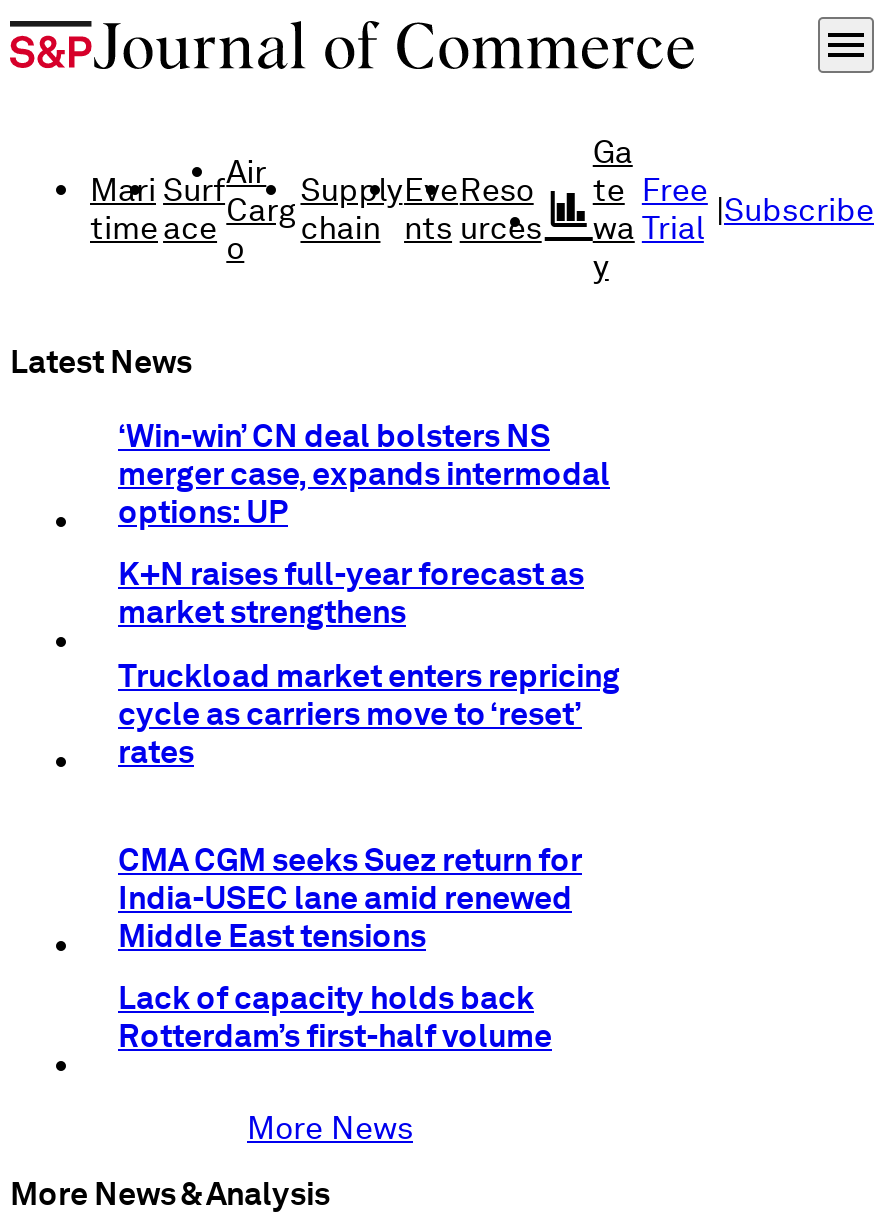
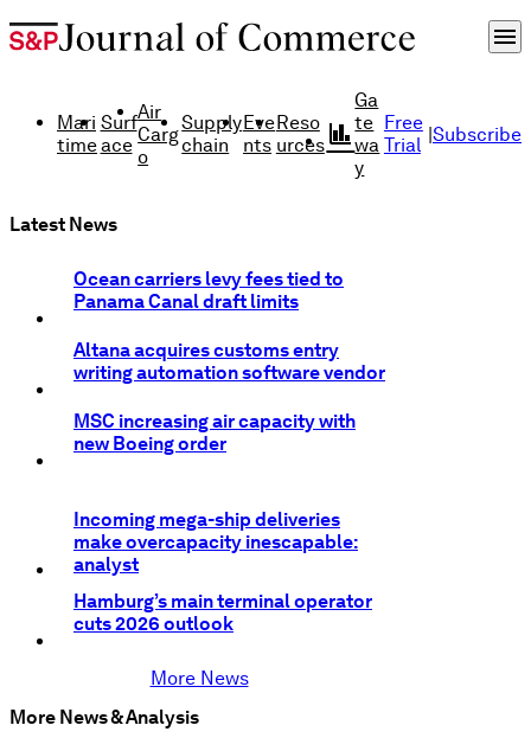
- ‘Win-win’ CN deal bolsters NS
- merger case, expands intermodal
- options: UP
+ Ocean carriers levy fees tied to
+ Panama Canal draft limits

- K+N raises full-year forecast as
- market strengthens
+ Altana acquires customs entry
+ writing automation software vendor

- Truckload market enters repricing
- cycle as carriers move to ‘reset’
- rates
+ MSC increasing air capacity with
+ new Boeing order

- CMA CGM seeks Suez return for
- India-USEC lane amid renewed
- Middle East tensions
+ Incoming mega-ship deliveries
+ make overcapacity inescapable:
+ analyst

- Lack of capacity holds back
- Rotterdam’s first-half volume
+ Hamburg’s main terminal operator
+ cuts 2026 outlook
